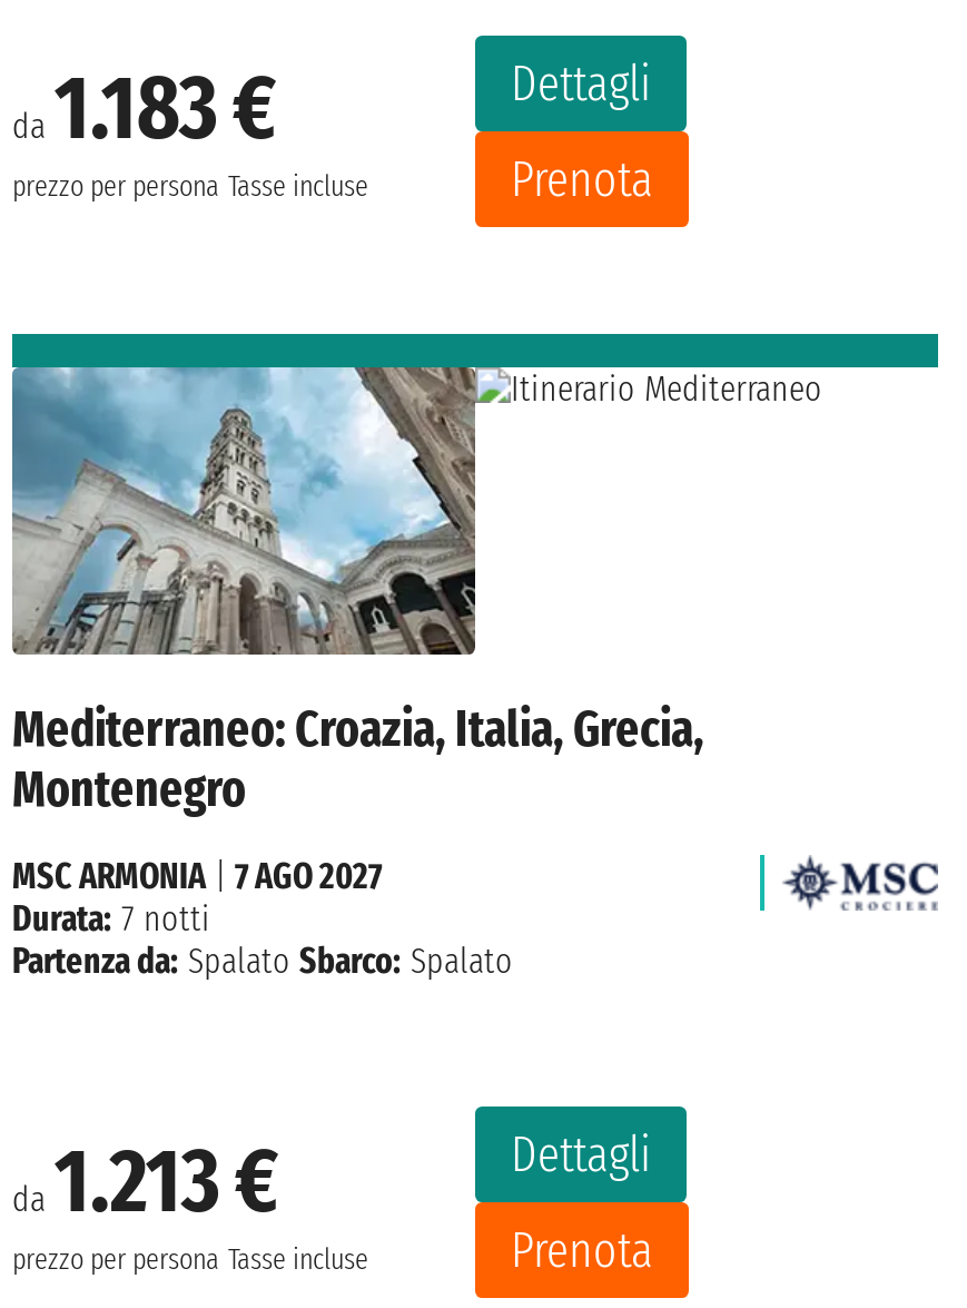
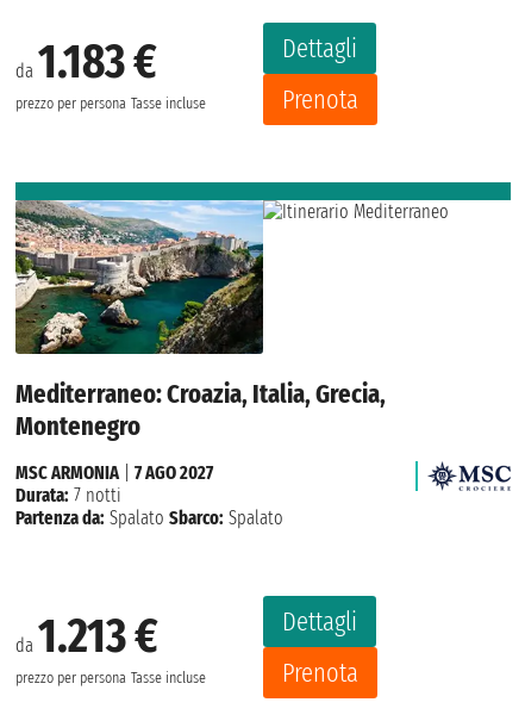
- [image]
+ [image]
